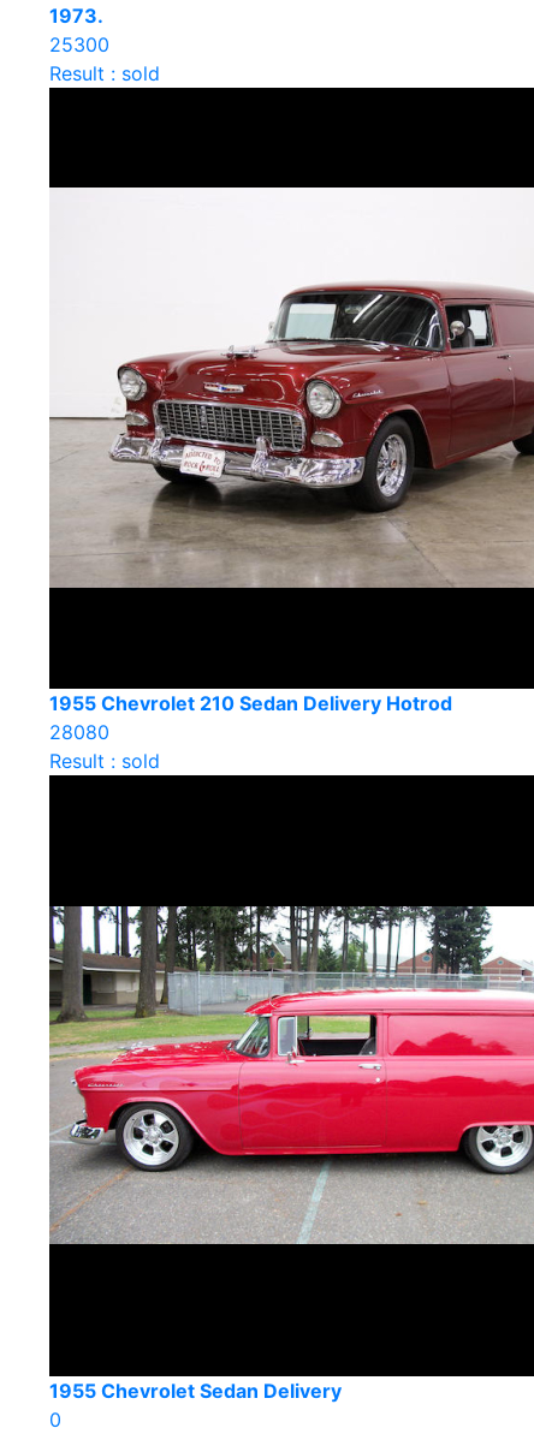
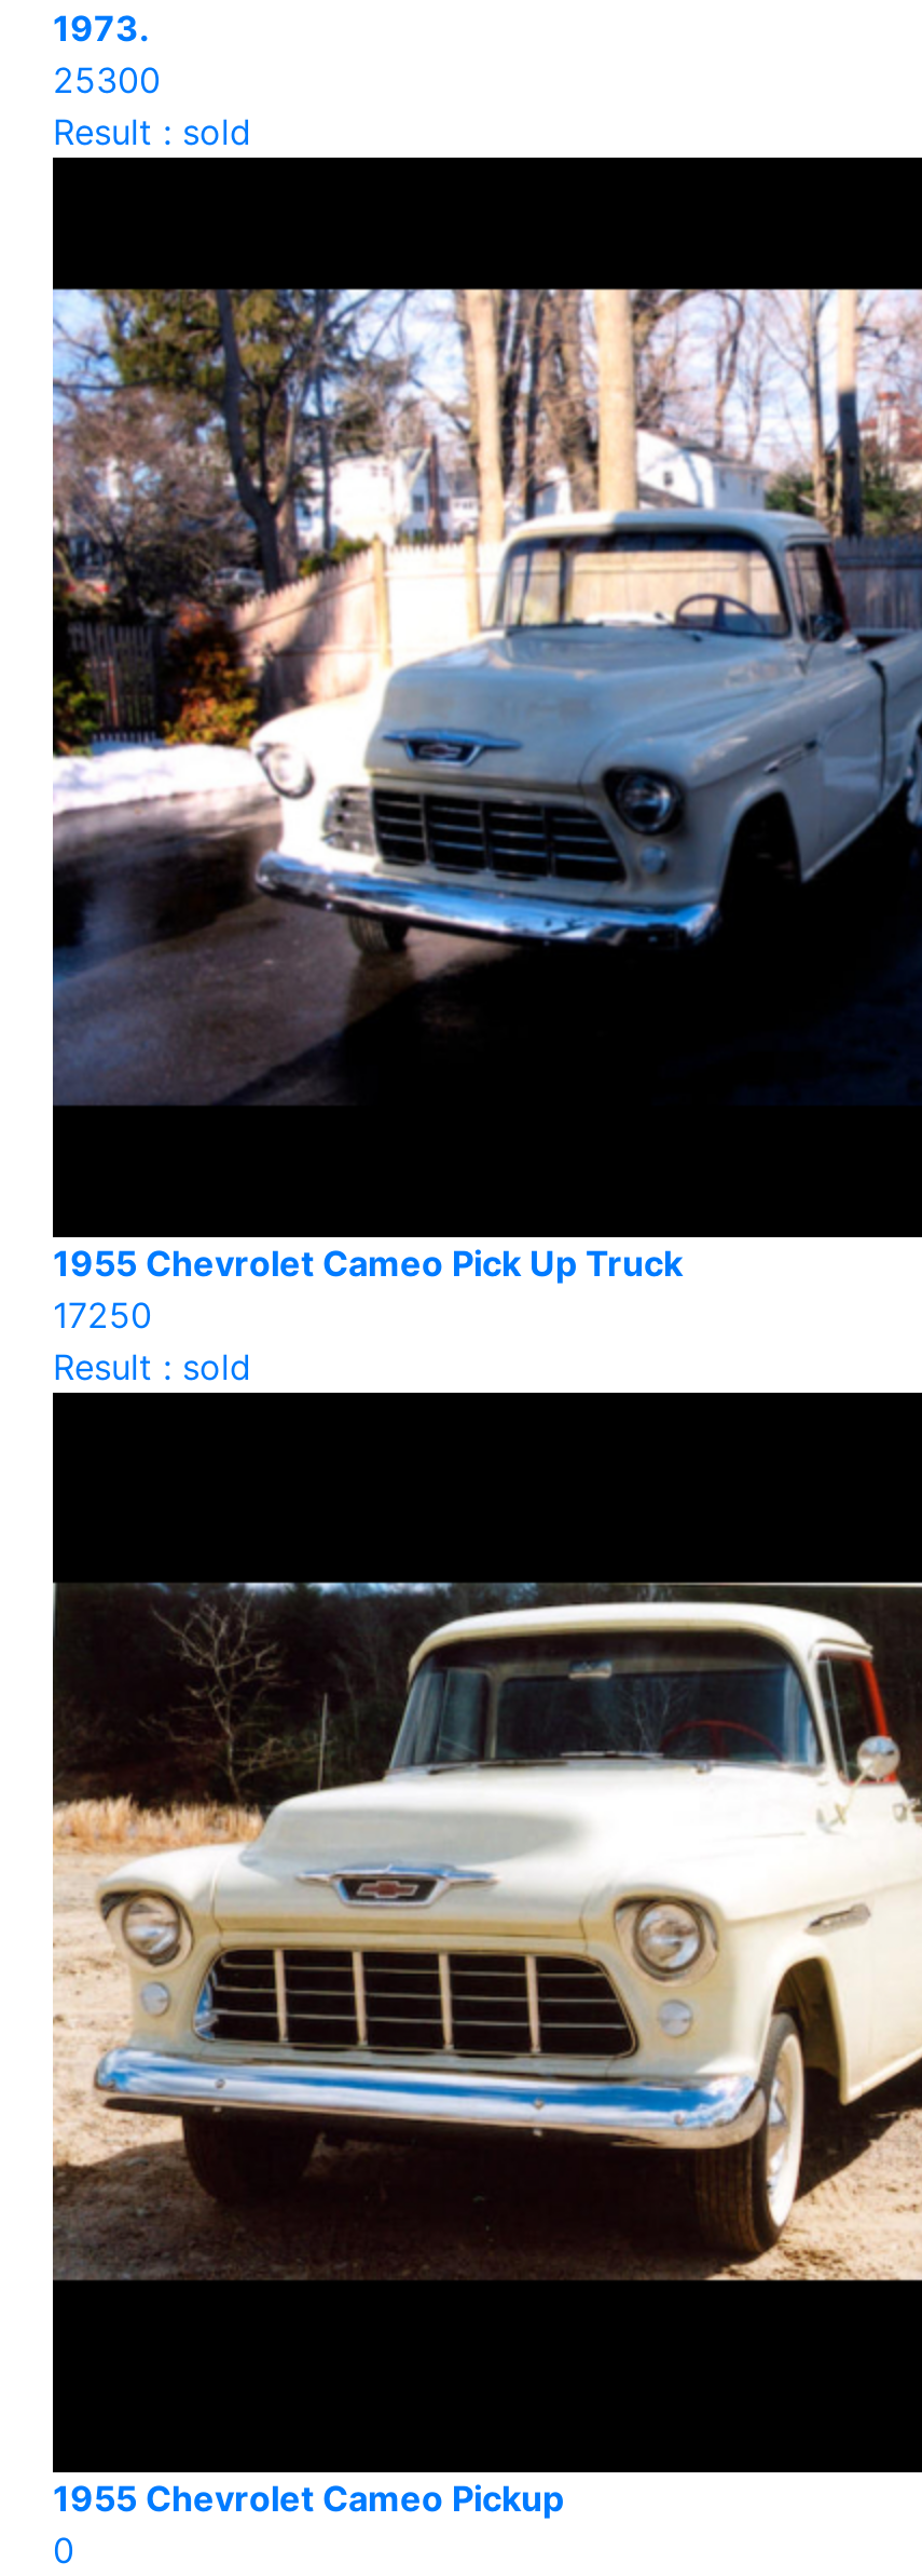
- [image]
+ [image]

- 1955 Chevrolet 210 Sedan Delivery Hotrod
+ 1955 Chevrolet Cameo Pick Up Truck

- 28080
+ 17250

- [image]
+ [image]

- 1955 Chevrolet Sedan Delivery
+ 1955 Chevrolet Cameo Pickup
